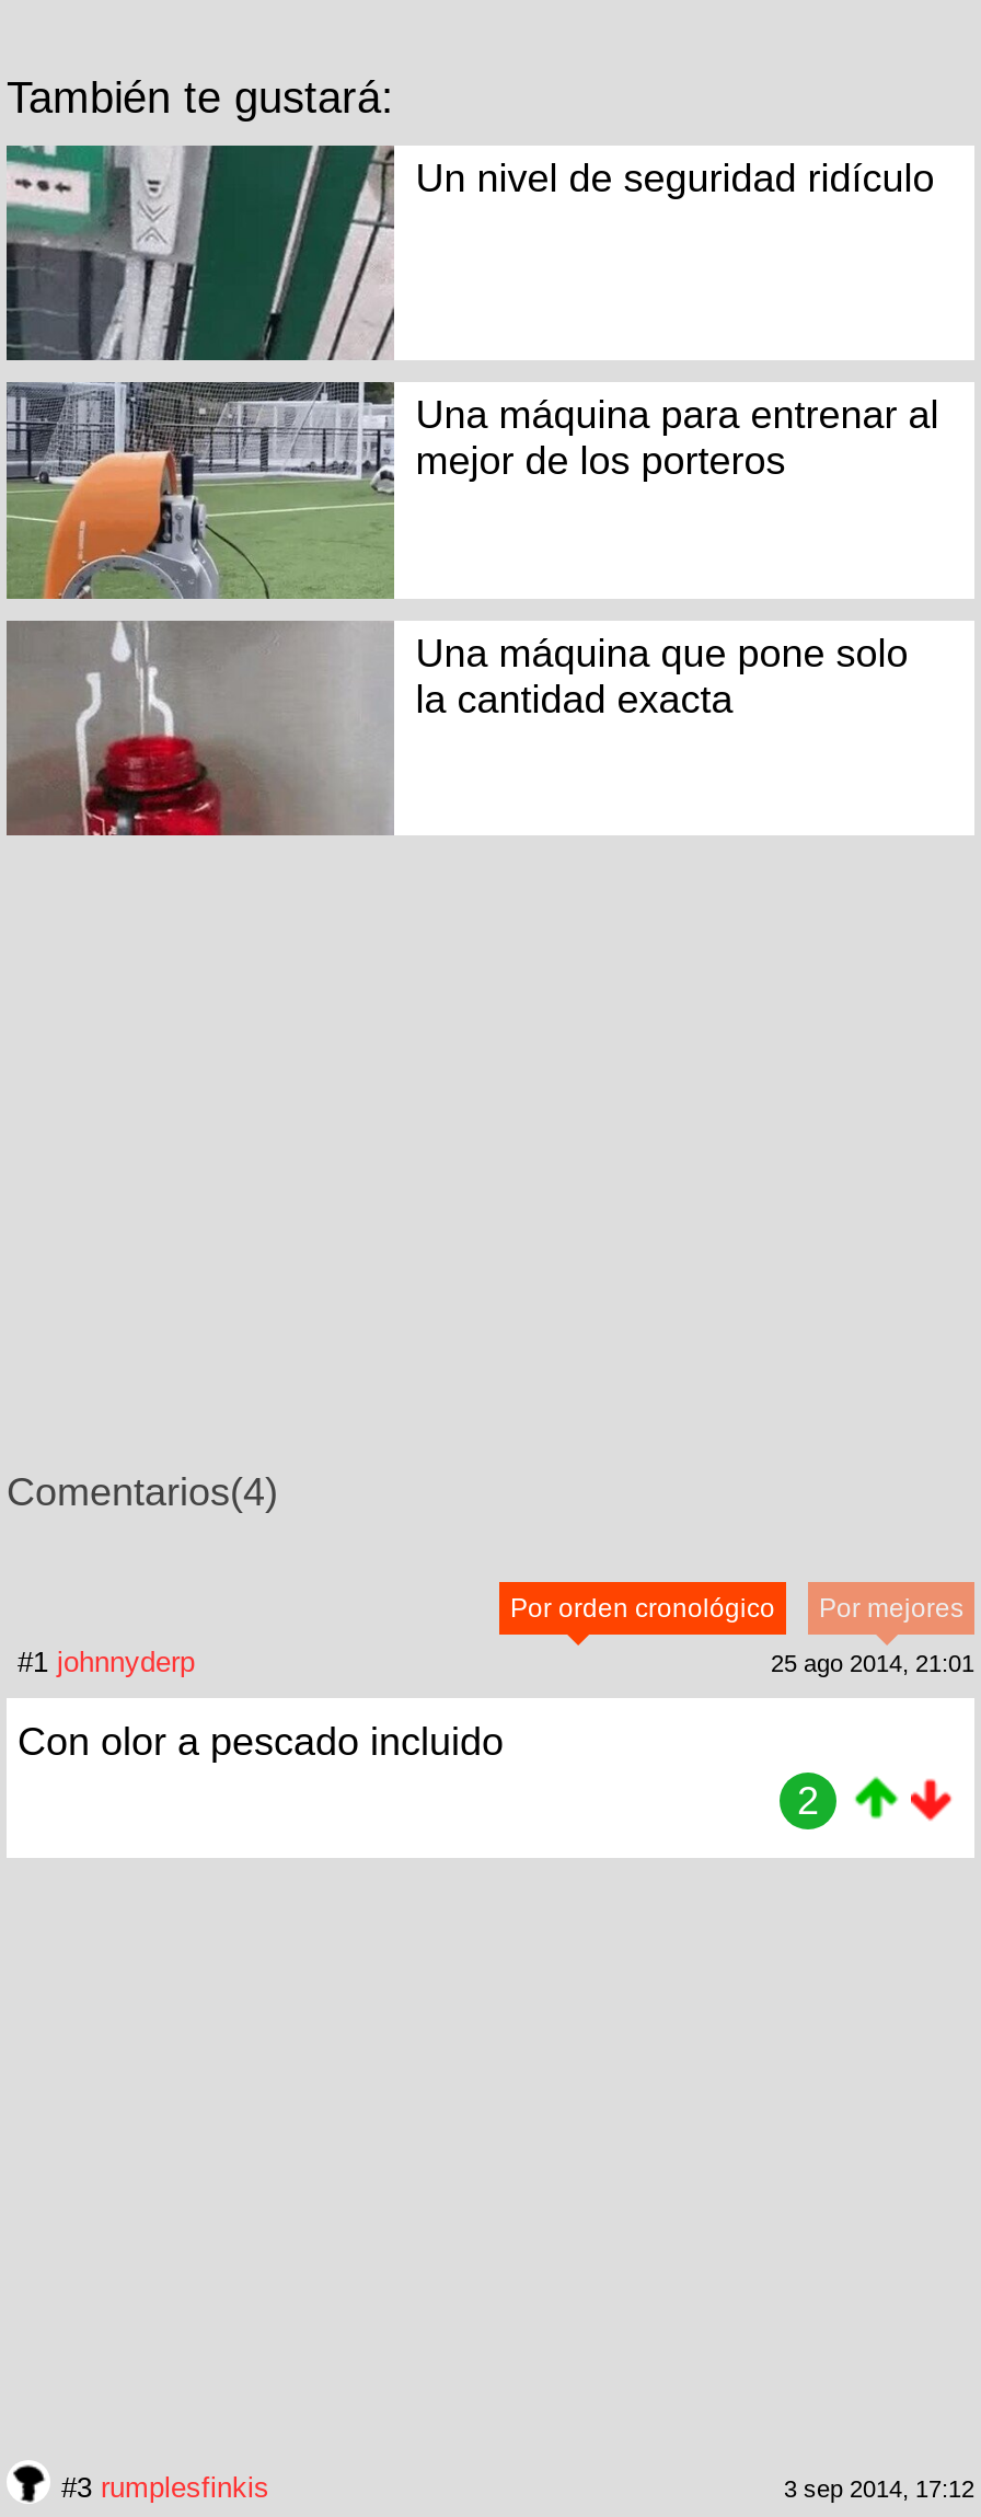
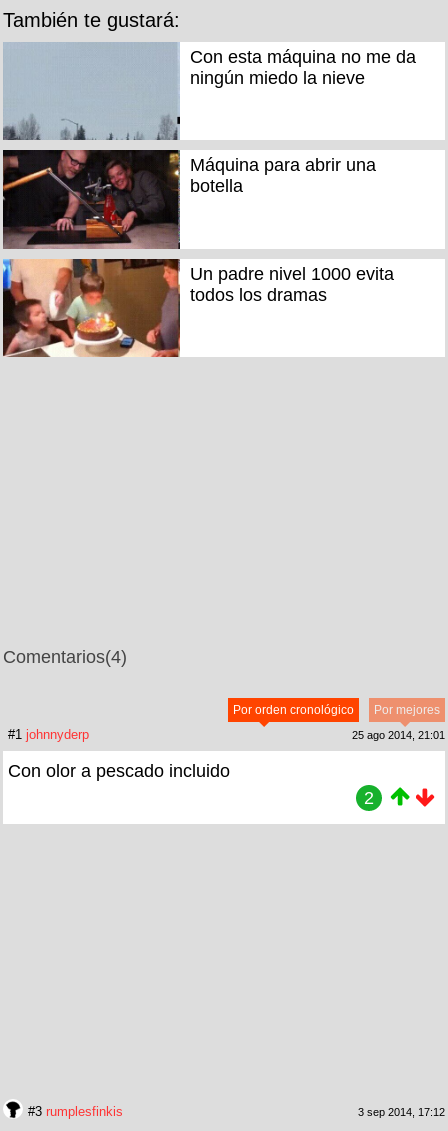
- [image]
- Un nivel de seguridad ridículo
+ [image]
+ Con esta máquina no me da
+ ningún miedo la nieve

- [image]
- Una máquina para entrenar al
- mejor de los porteros
+ [image]
+ Máquina para abrir una
+ botella

- [image]
- Una máquina que pone solo
- la cantidad exacta
+ [image]
+ Un padre nivel 1000 evita
+ todos los dramas
